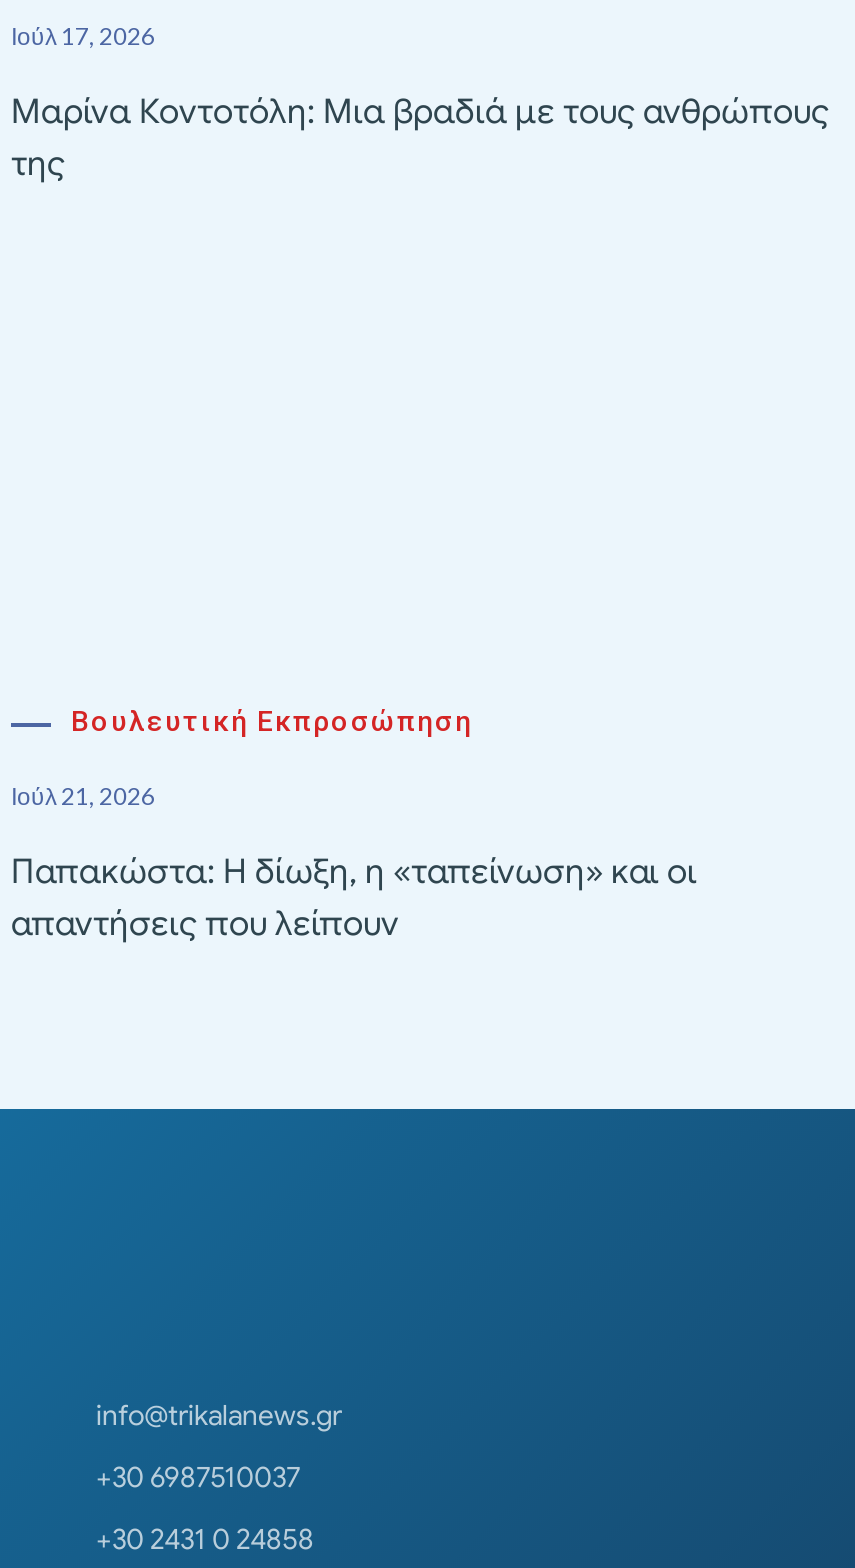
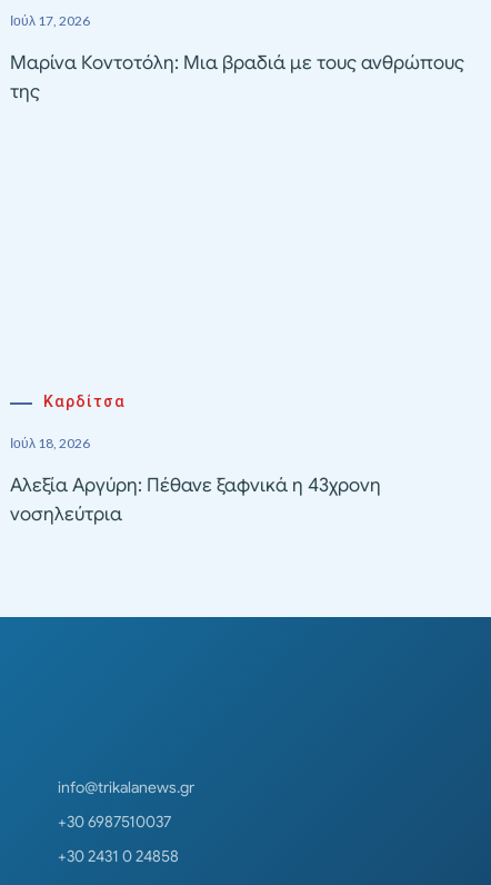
- Βουλευτική Εκπροσώπηση
+ Καρδίτσα

- Ιούλ 21, 2026
+ Ιούλ 18, 2026

- Παπακώστα: Η δίωξη, η «ταπείνωση» και οι
- απαντήσεις που λείπουν
+ Αλεξία Αργύρη: Πέθανε ξαφνικά η 43χρονη
+ νοσηλεύτρια
